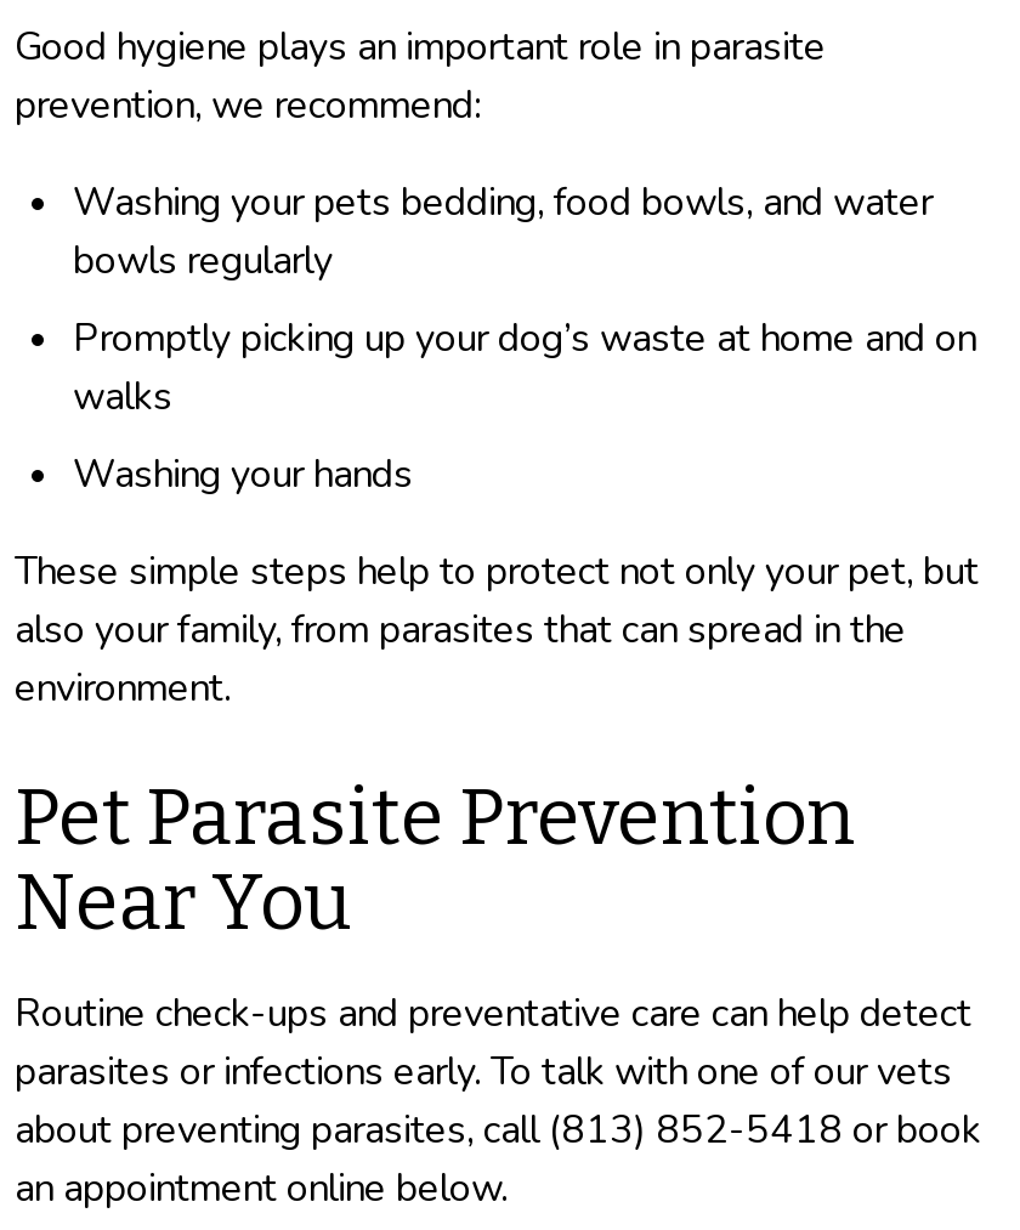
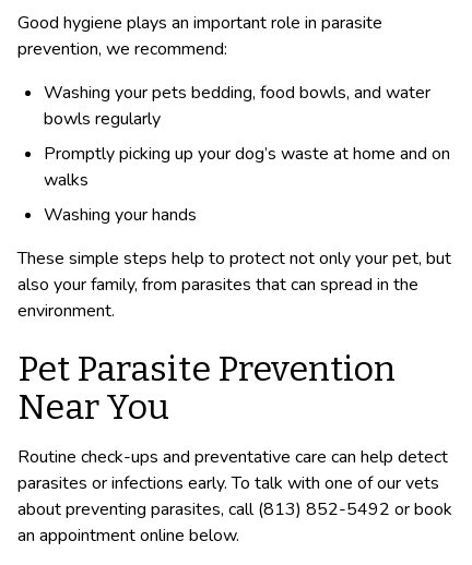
- about preventing parasites, call (813) 852-5418 or book
+ about preventing parasites, call (813) 852-5492 or book
